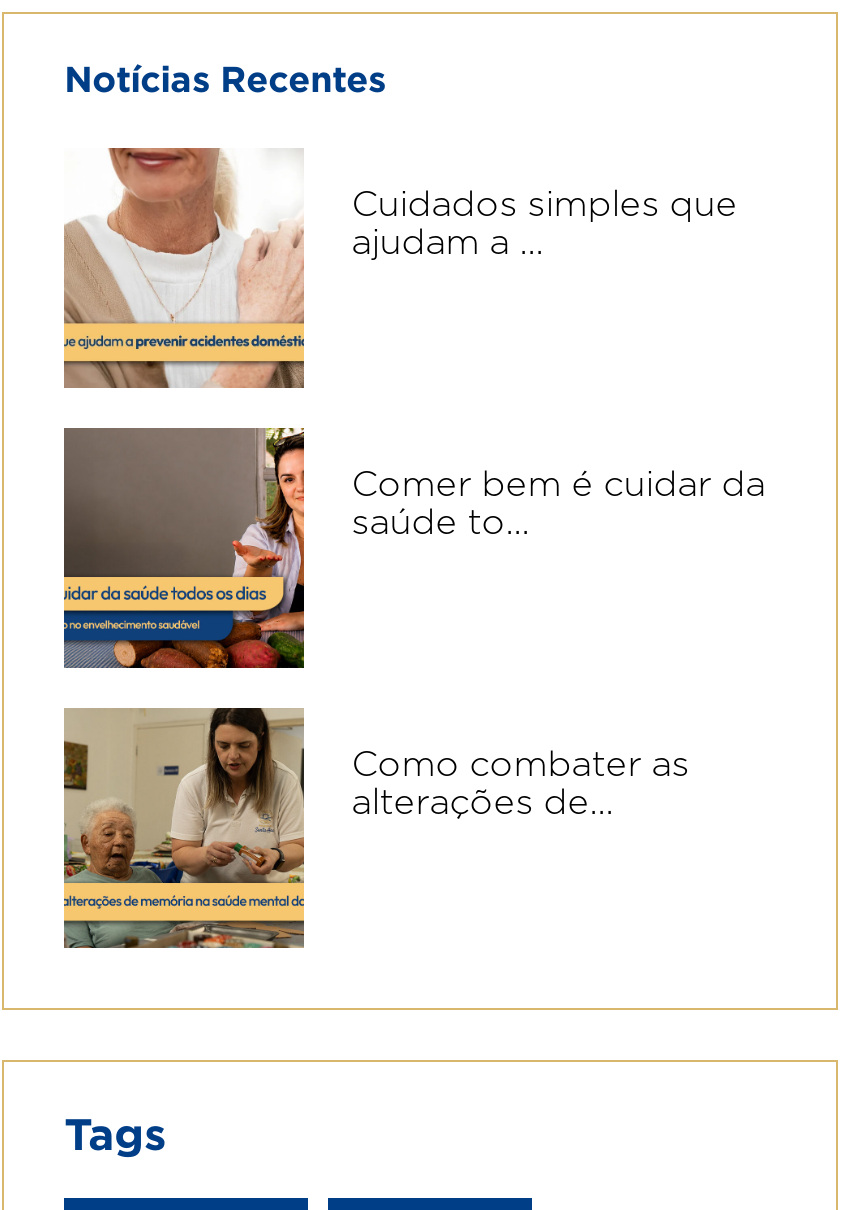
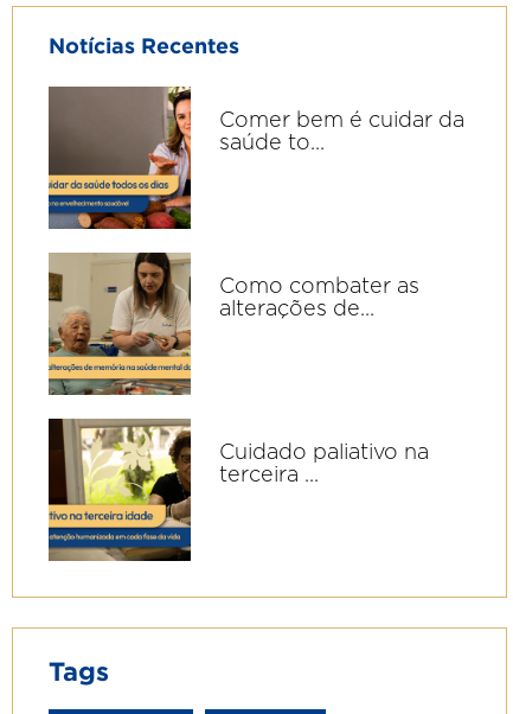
- [image]
- Cuidados simples que
- ajudam a ...

moved up: [image] | Comer bem é cuidar da | saúde to... | Como combater as | alterações de...

moved up: [image]

+ [image]
+ Cuidado paliativo na
+ terceira ...
